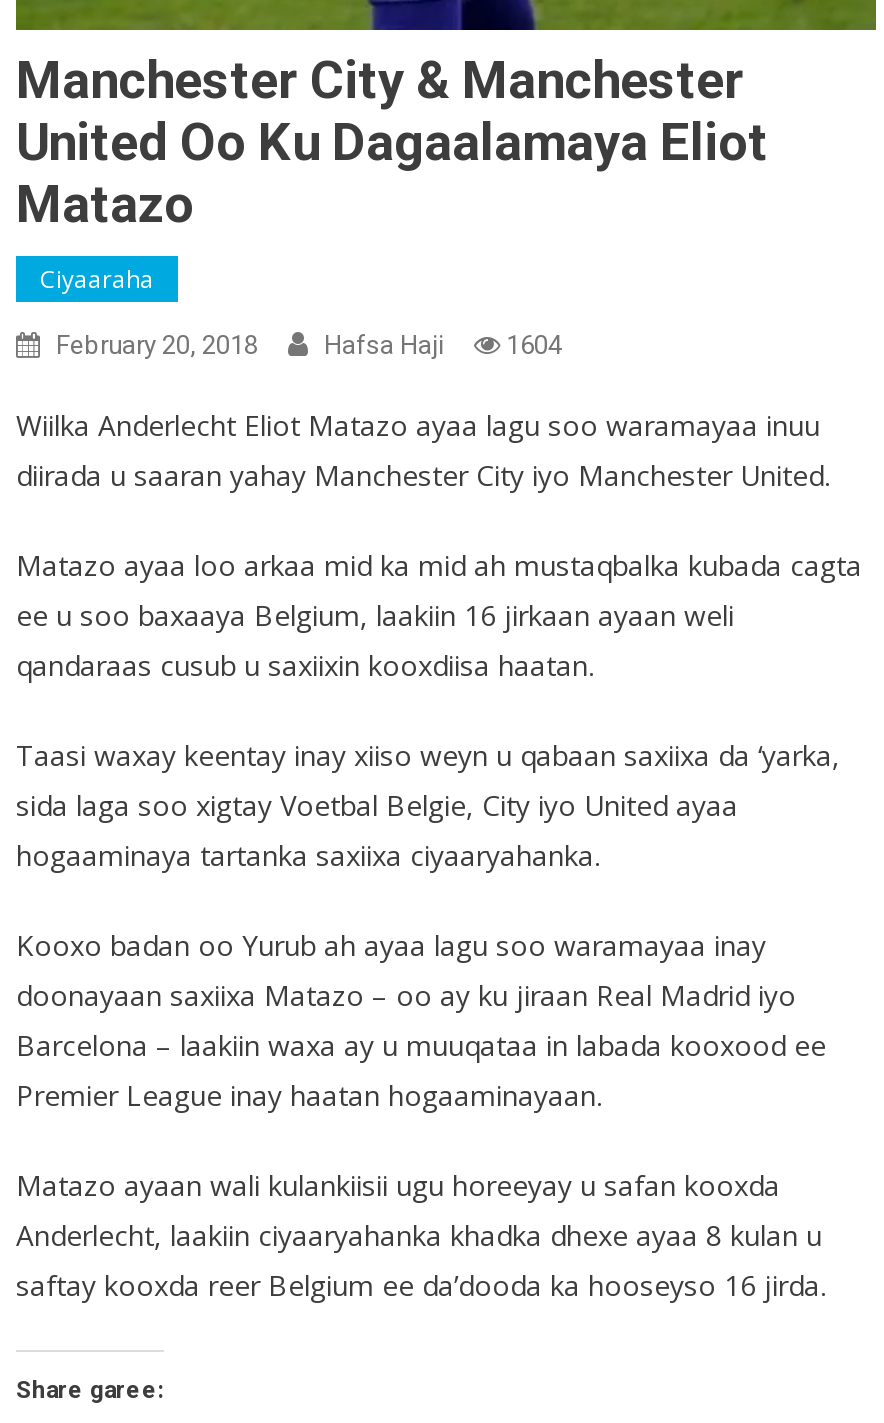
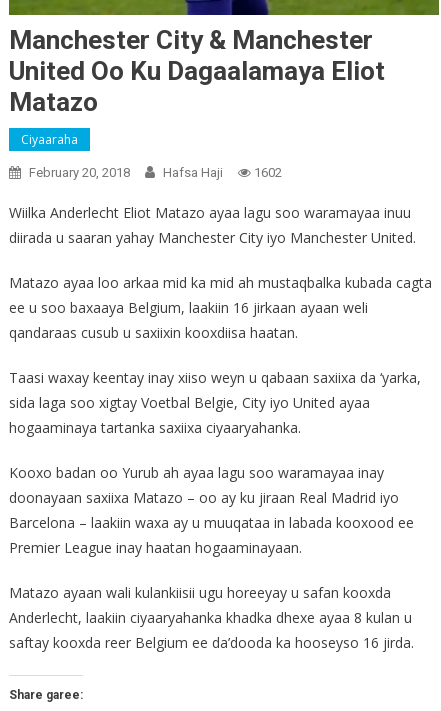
- 1604
+ 1602
